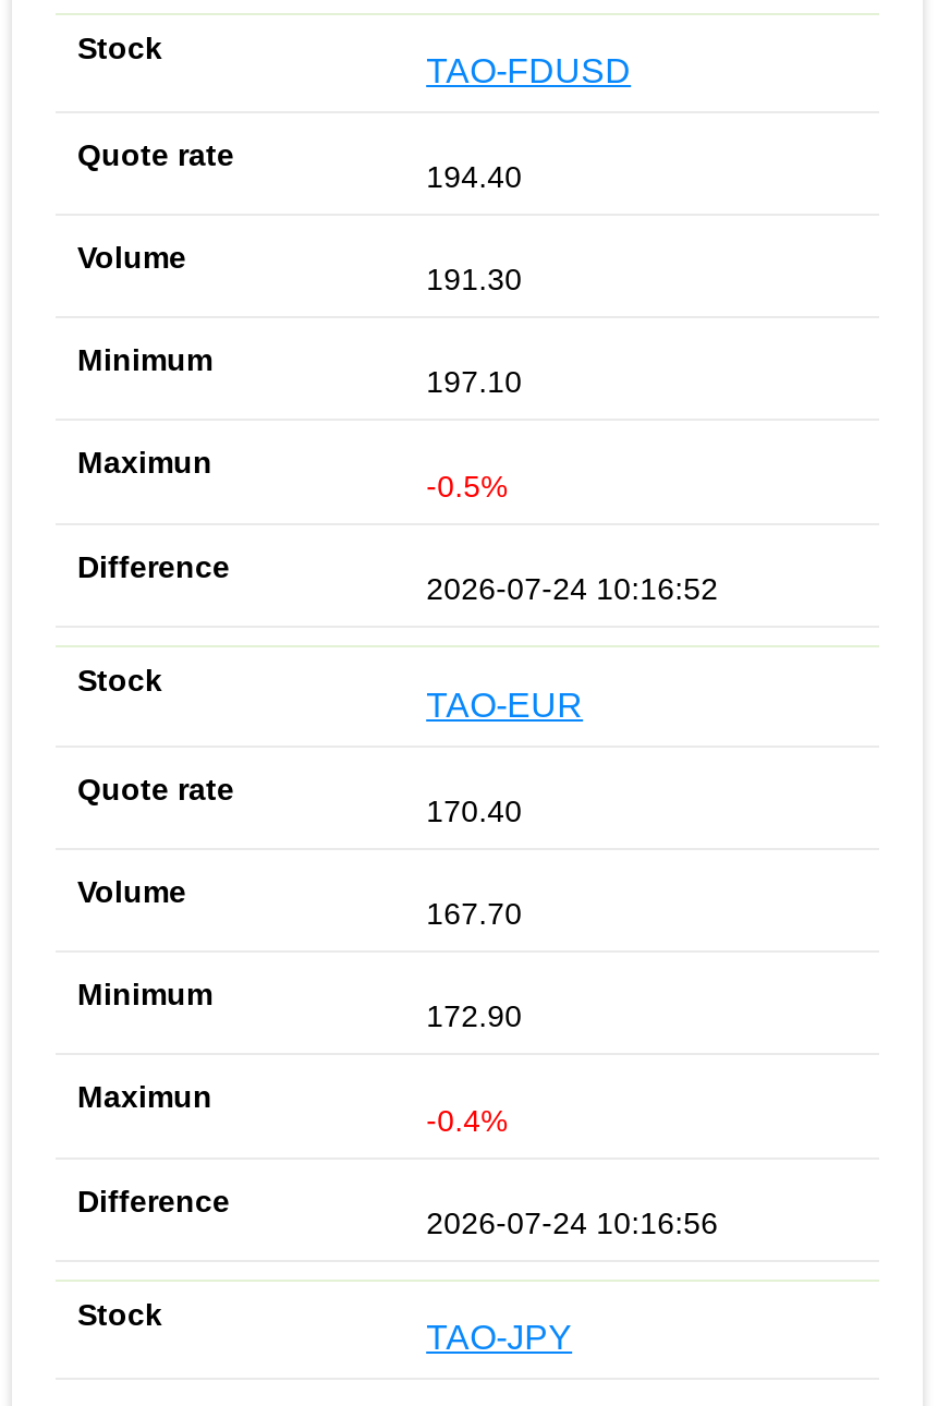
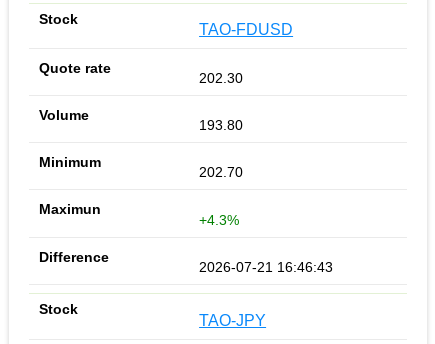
- 194.40
- 191.30
- 197.10
- -0.5%
- 2026-07-24 10:16:52
- TAO-EUR
- 170.40
- 167.70
- 172.90
- -0.4%
- 2026-07-24 10:16:56
+ 202.30
+ 193.80
+ 202.70
+ +4.3%
+ 2026-07-21 16:46:43
